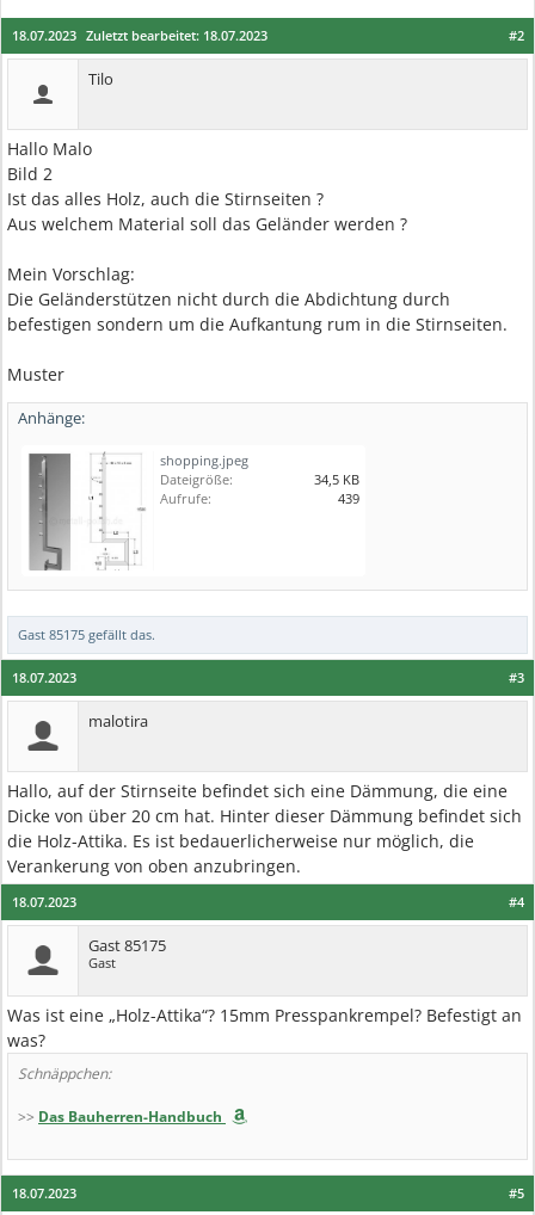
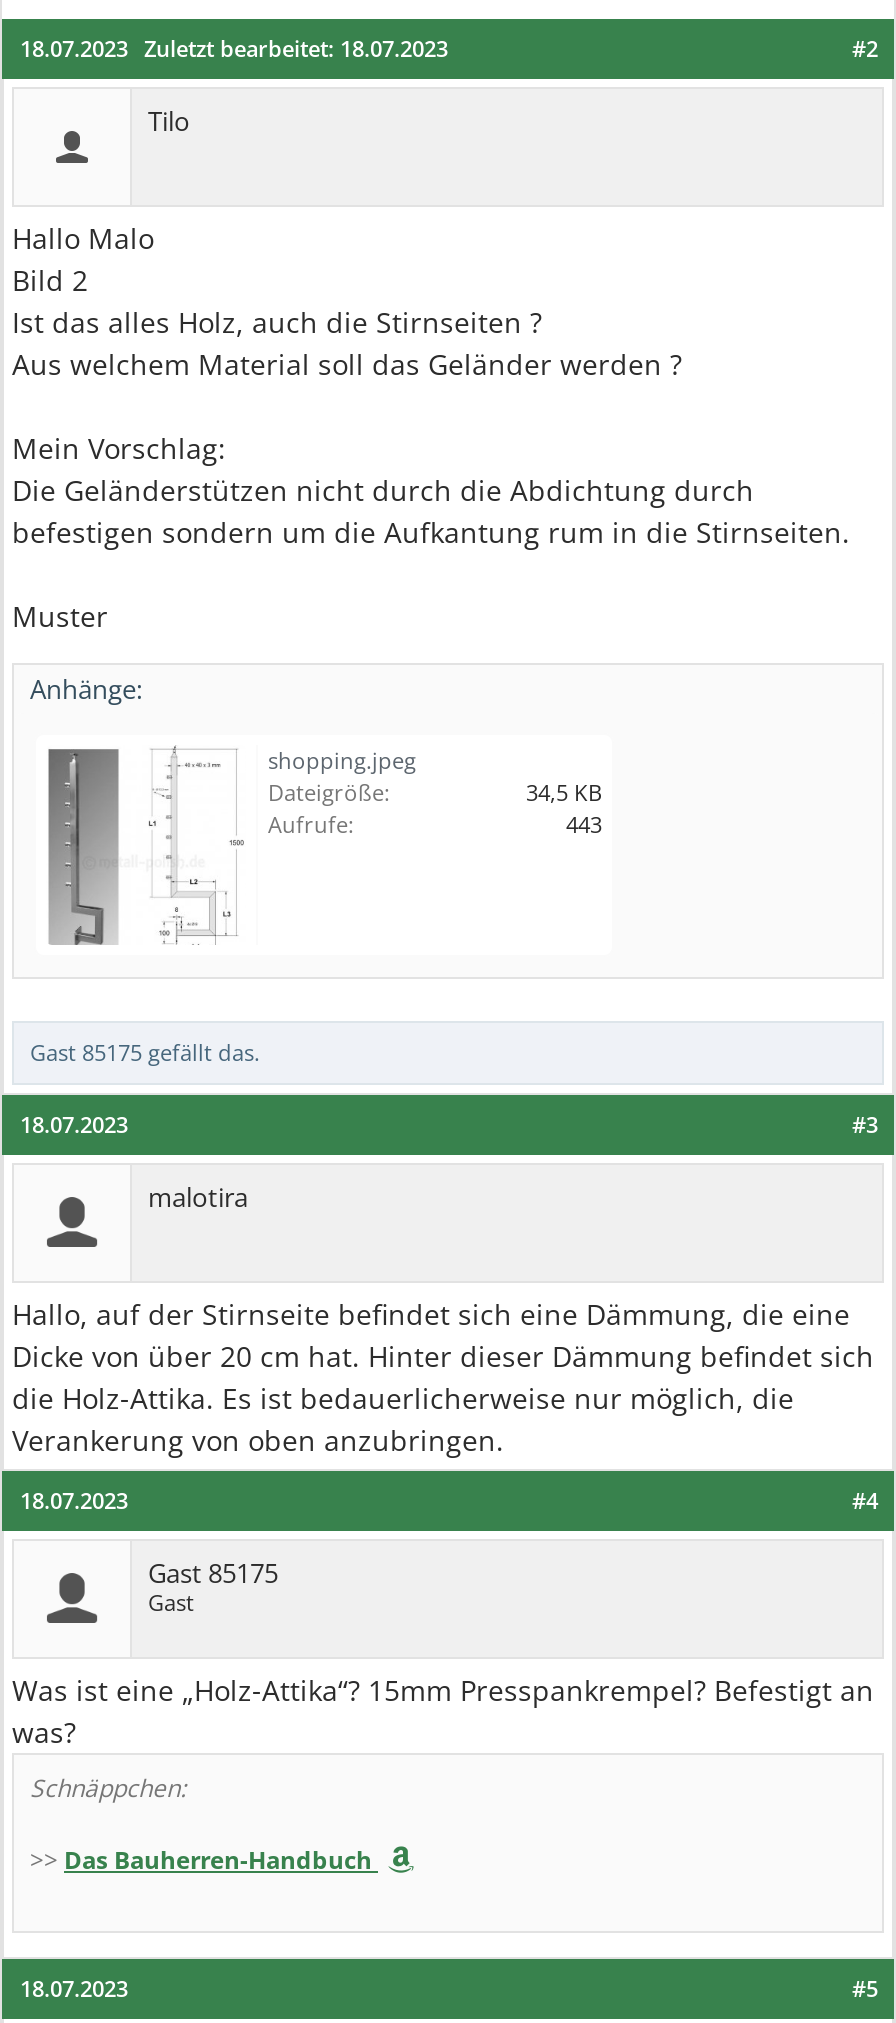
- 439
+ 443
